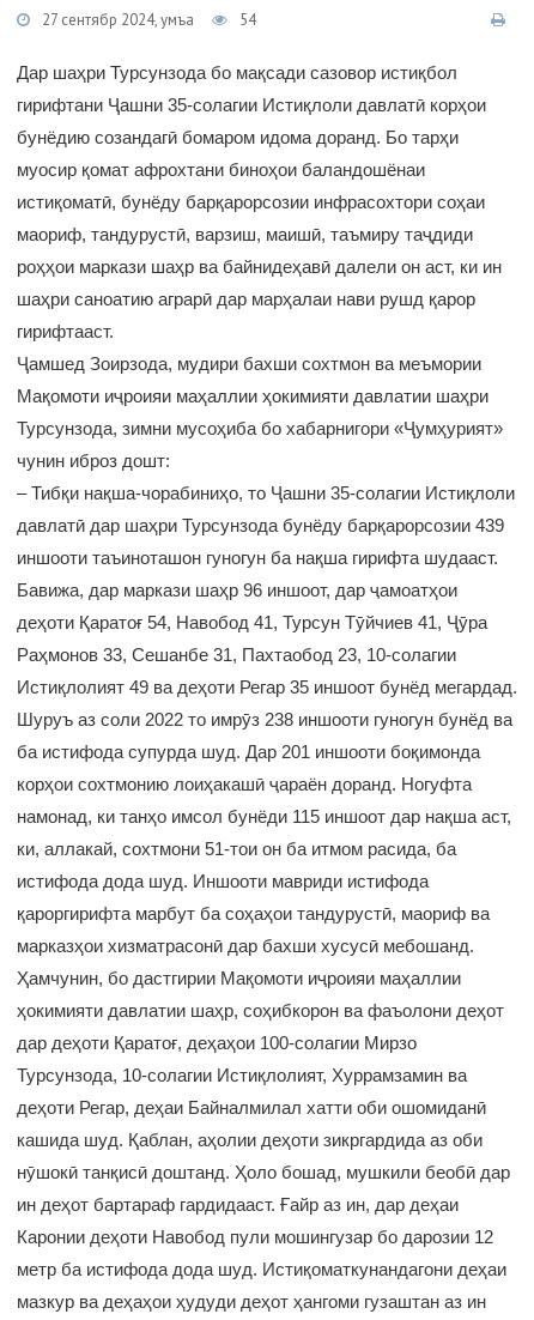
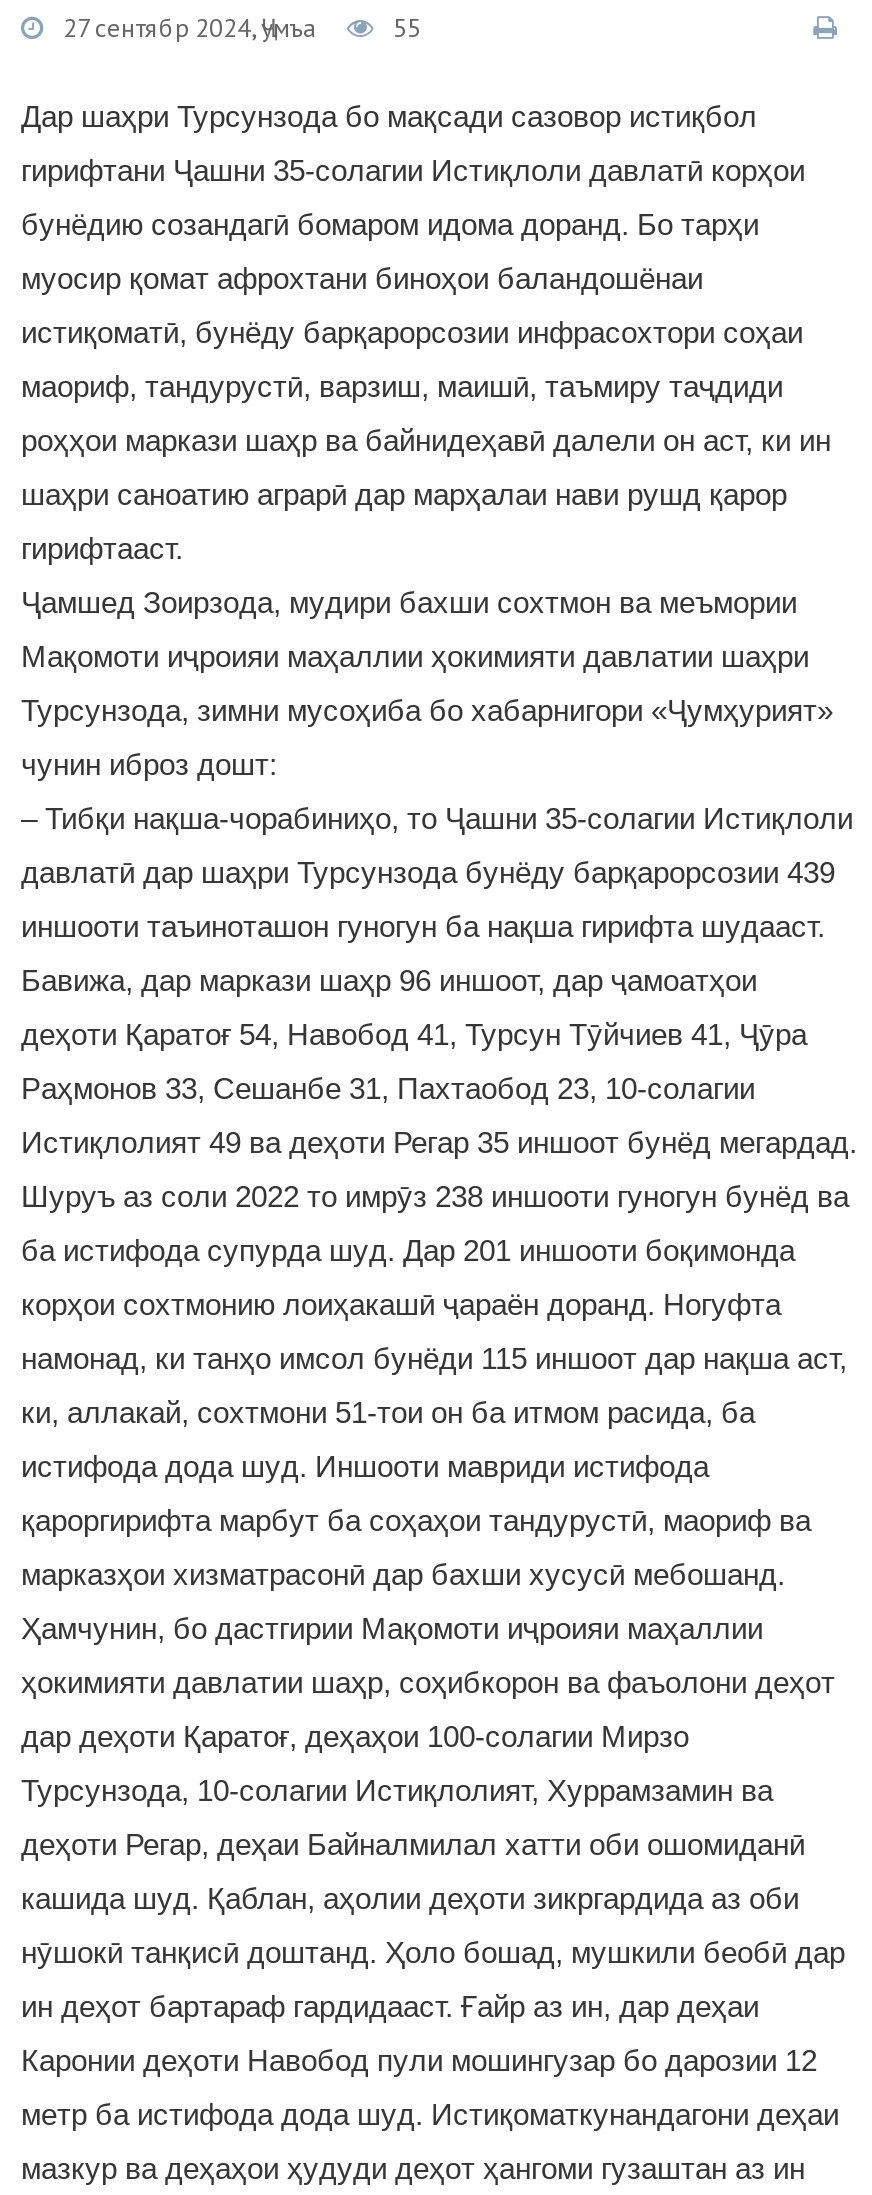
- 54
+ 55
